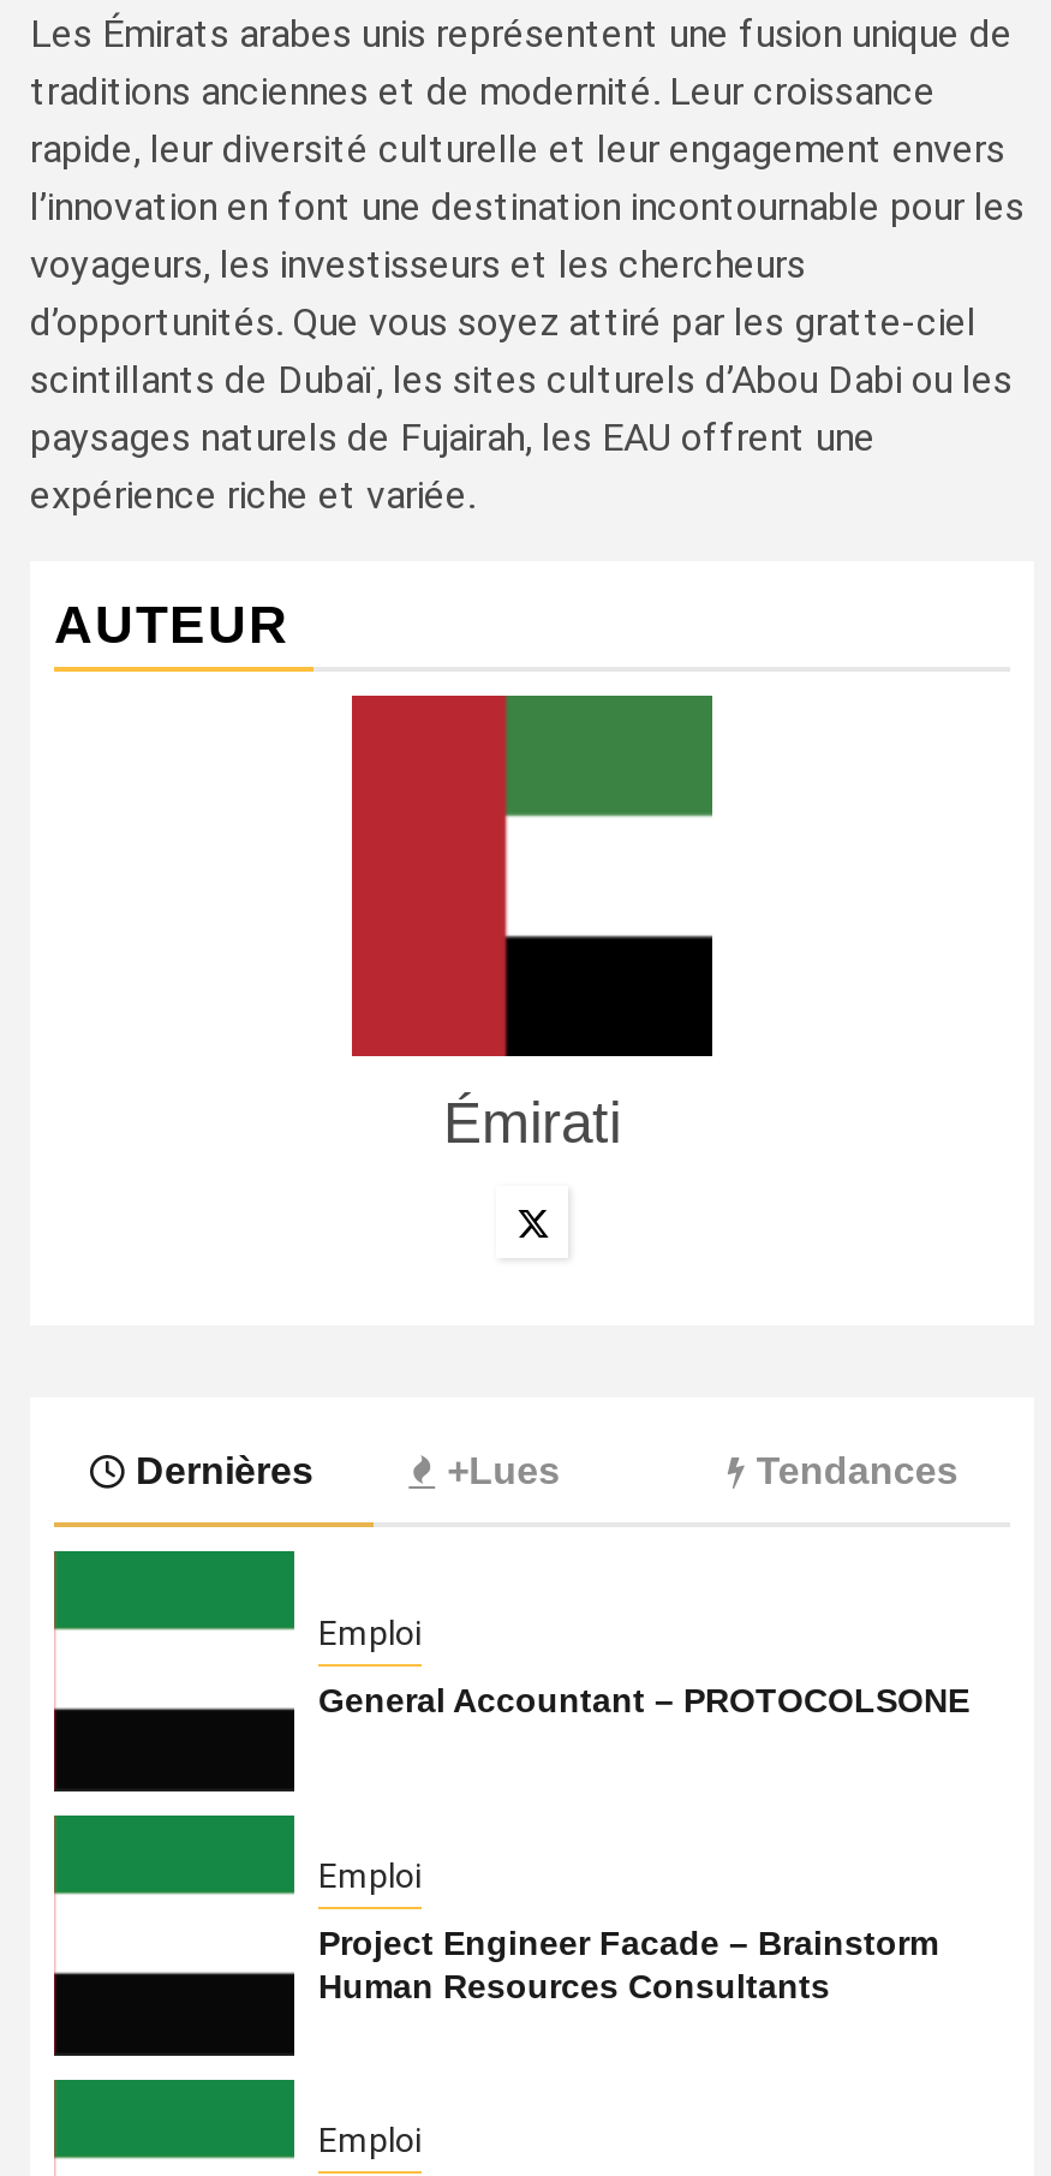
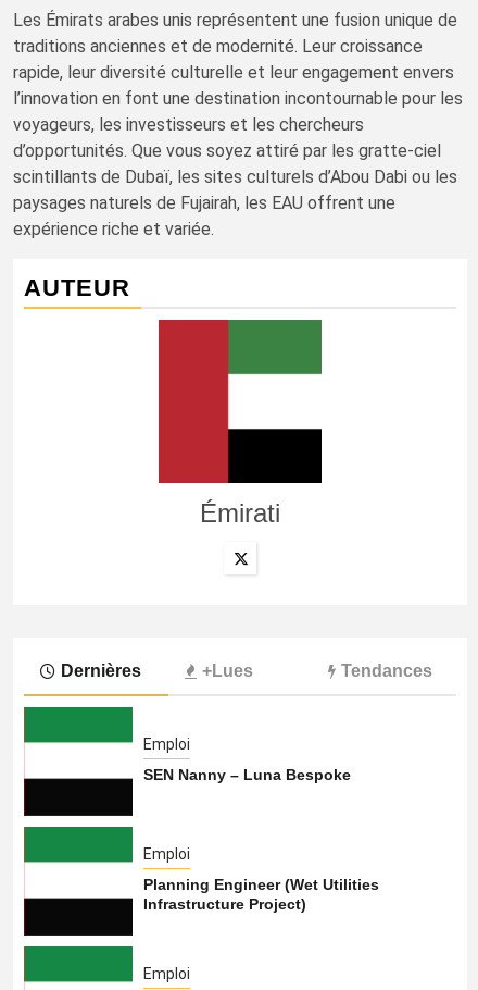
- General Accountant – PROTOCOLSONE
+ SEN Nanny – Luna Bespoke

- Project Engineer Facade – Brainstorm
- Human Resources Consultants
+ Planning Engineer (Wet Utilities
+ Infrastructure Project)
